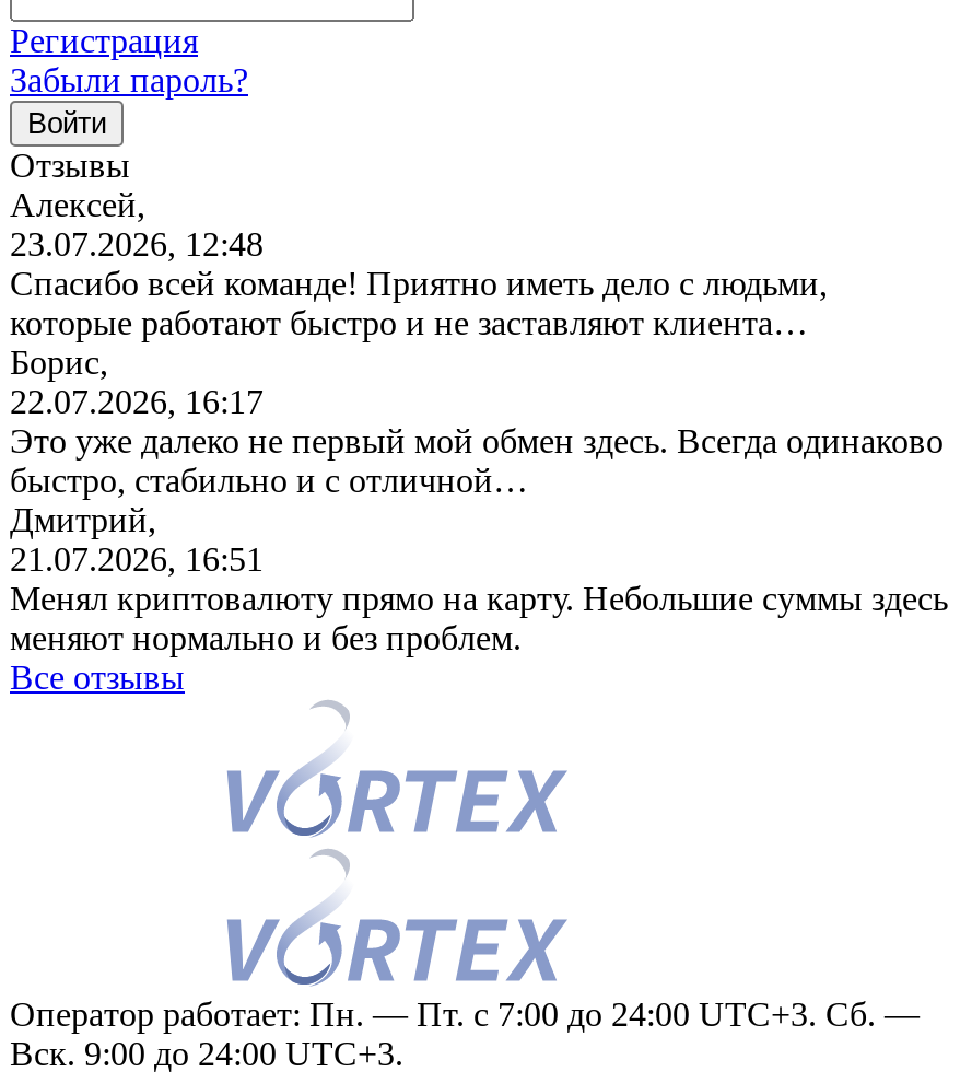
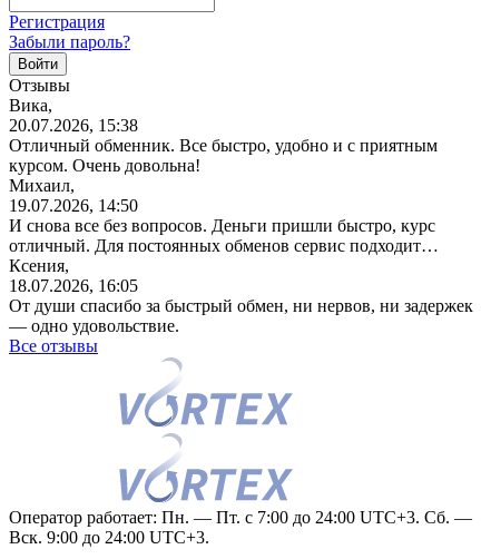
- Алексей,
- 23.07.2026, 12:48
- Спасибо всей команде! Приятно иметь дело с людьми,
- которые работают быстро и не заставляют клиента…
- Борис,
- 22.07.2026, 16:17
- Это уже далеко не первый мой обмен здесь. Всегда одинаково
- быстро, стабильно и с отличной…
- Дмитрий,
- 21.07.2026, 16:51
- Менял криптовалюту прямо на карту. Небольшие суммы здесь
- меняют нормально и без проблем.
+ Вика,
+ 20.07.2026, 15:38
+ Отличный обменник. Все быстро, удобно и с приятным
+ курсом. Очень довольна!
+ Михаил,
+ 19.07.2026, 14:50
+ И снова все без вопросов. Деньги пришли быстро, курс
+ отличный. Для постоянных обменов сервис подходит…
+ Ксения,
+ 18.07.2026, 16:05
+ От души спасибо за быстрый обмен, ни нервов, ни задержек
+ — одно удовольствие.
